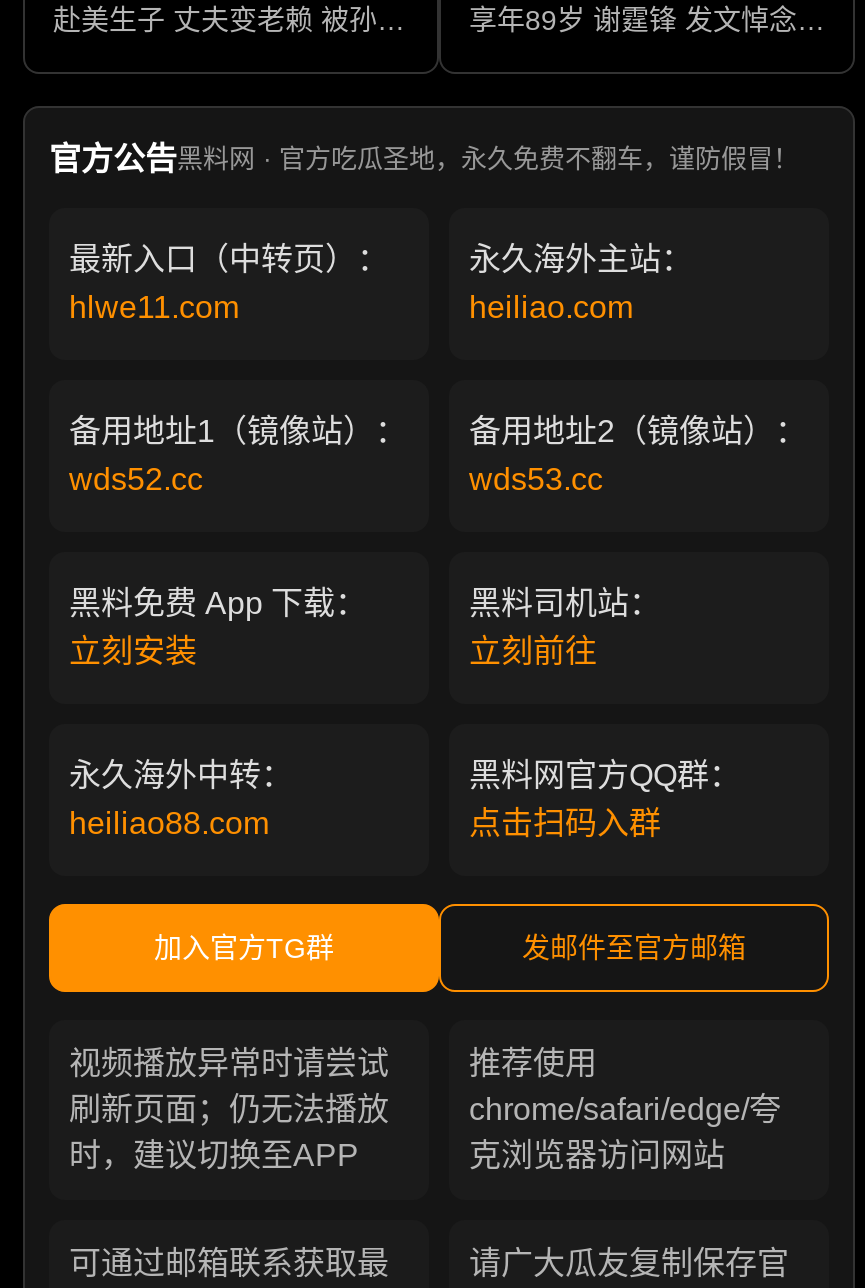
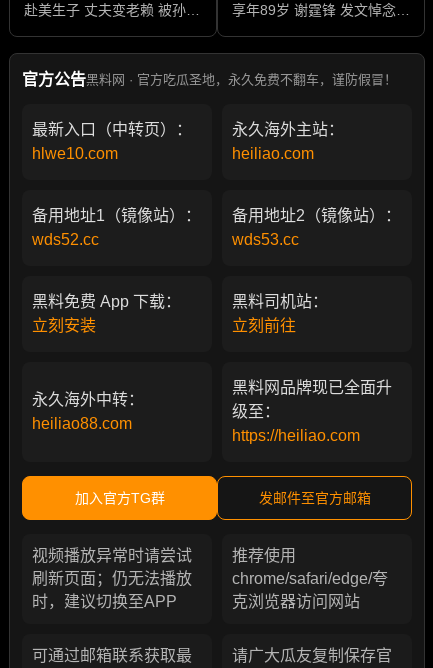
- hlwe11.com
+ hlwe10.com

- 黑料网官方QQ群：
- 点击扫码入群
+ 黑料网品牌现已全面升
+ 级至：
+ https://heiliao.com
